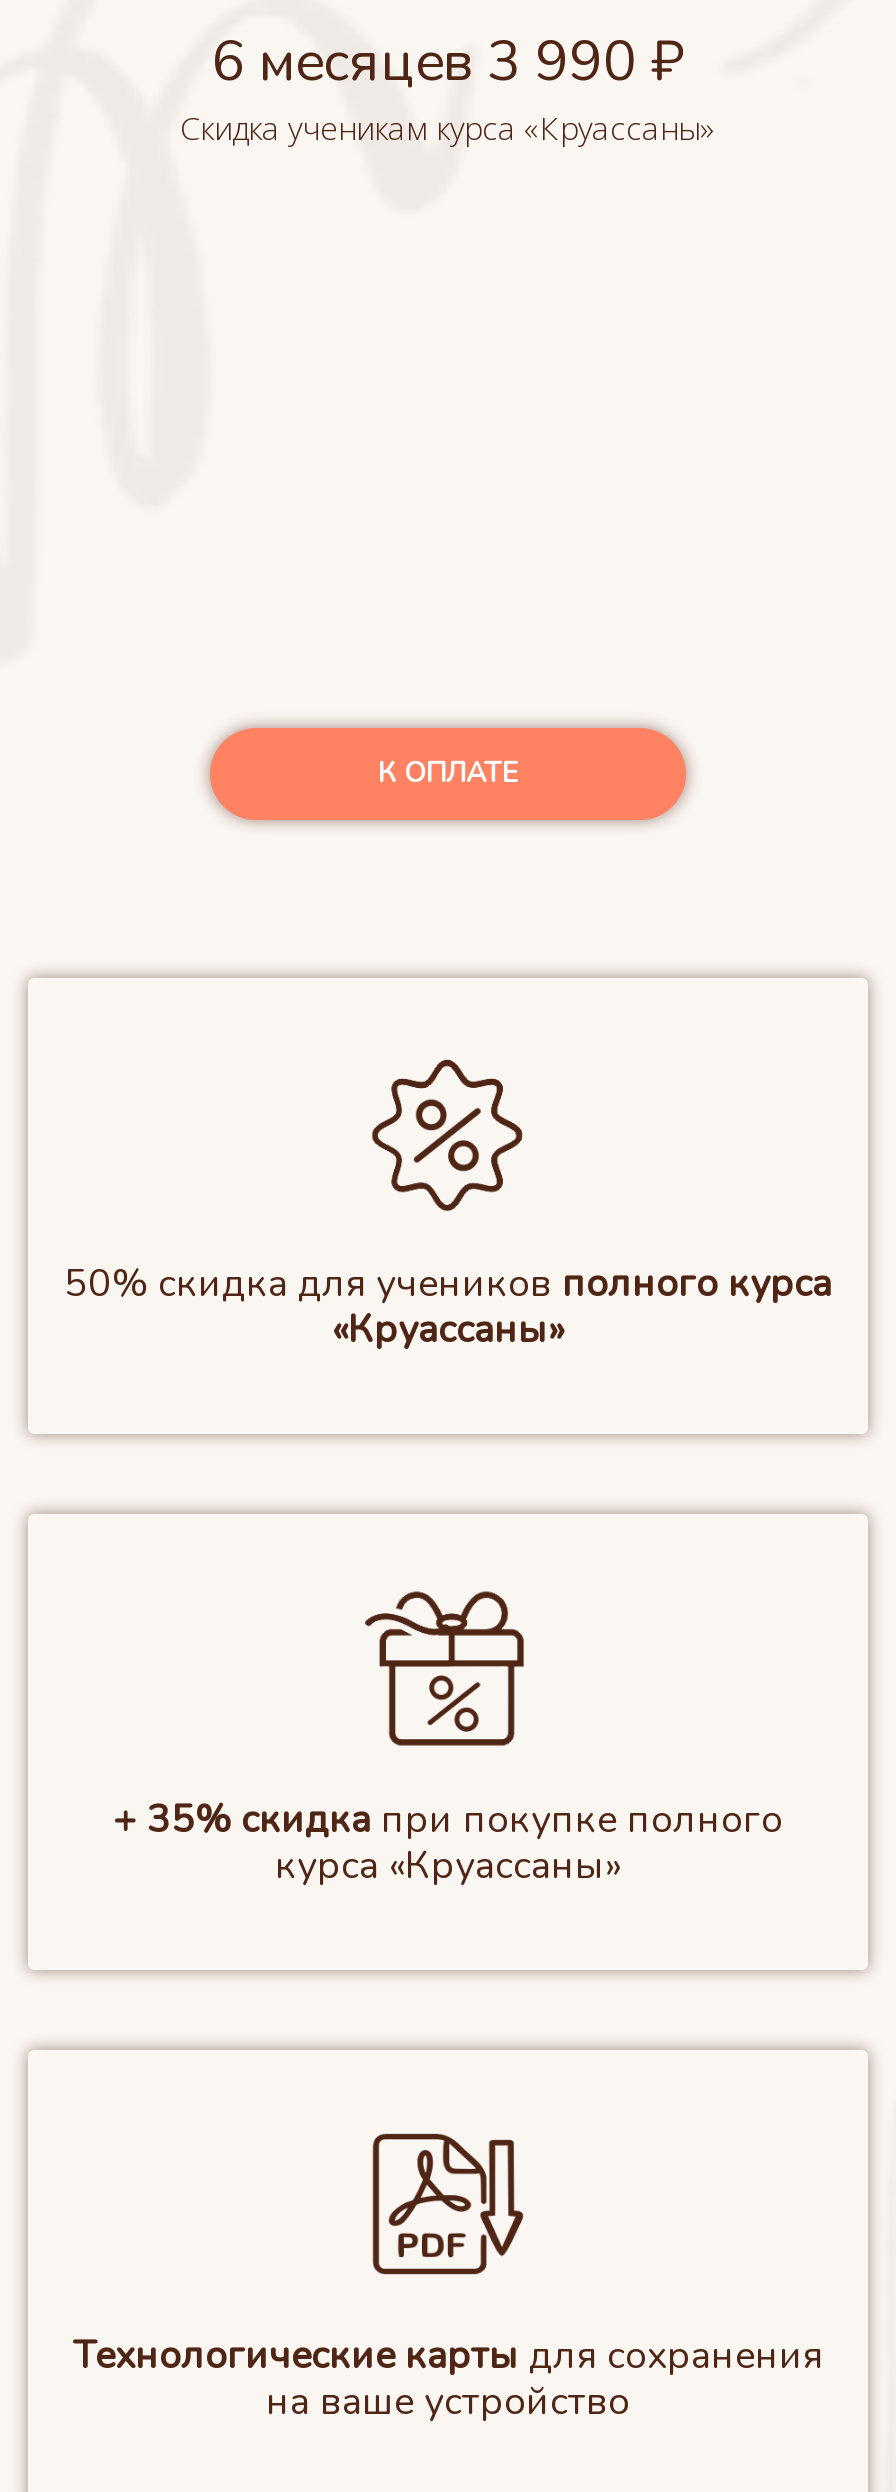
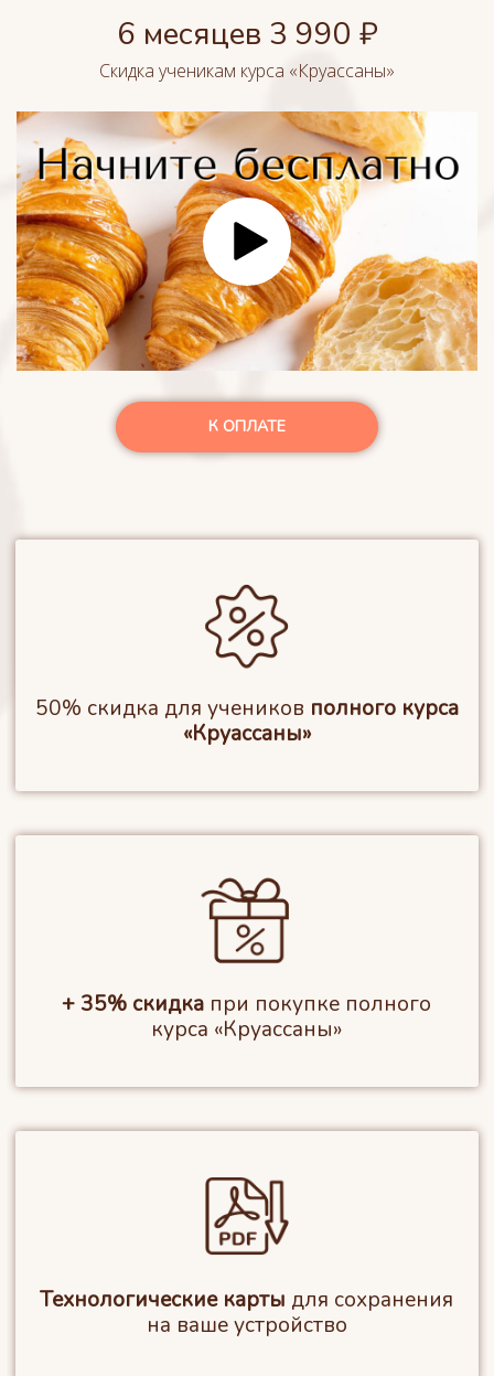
+ [image]
